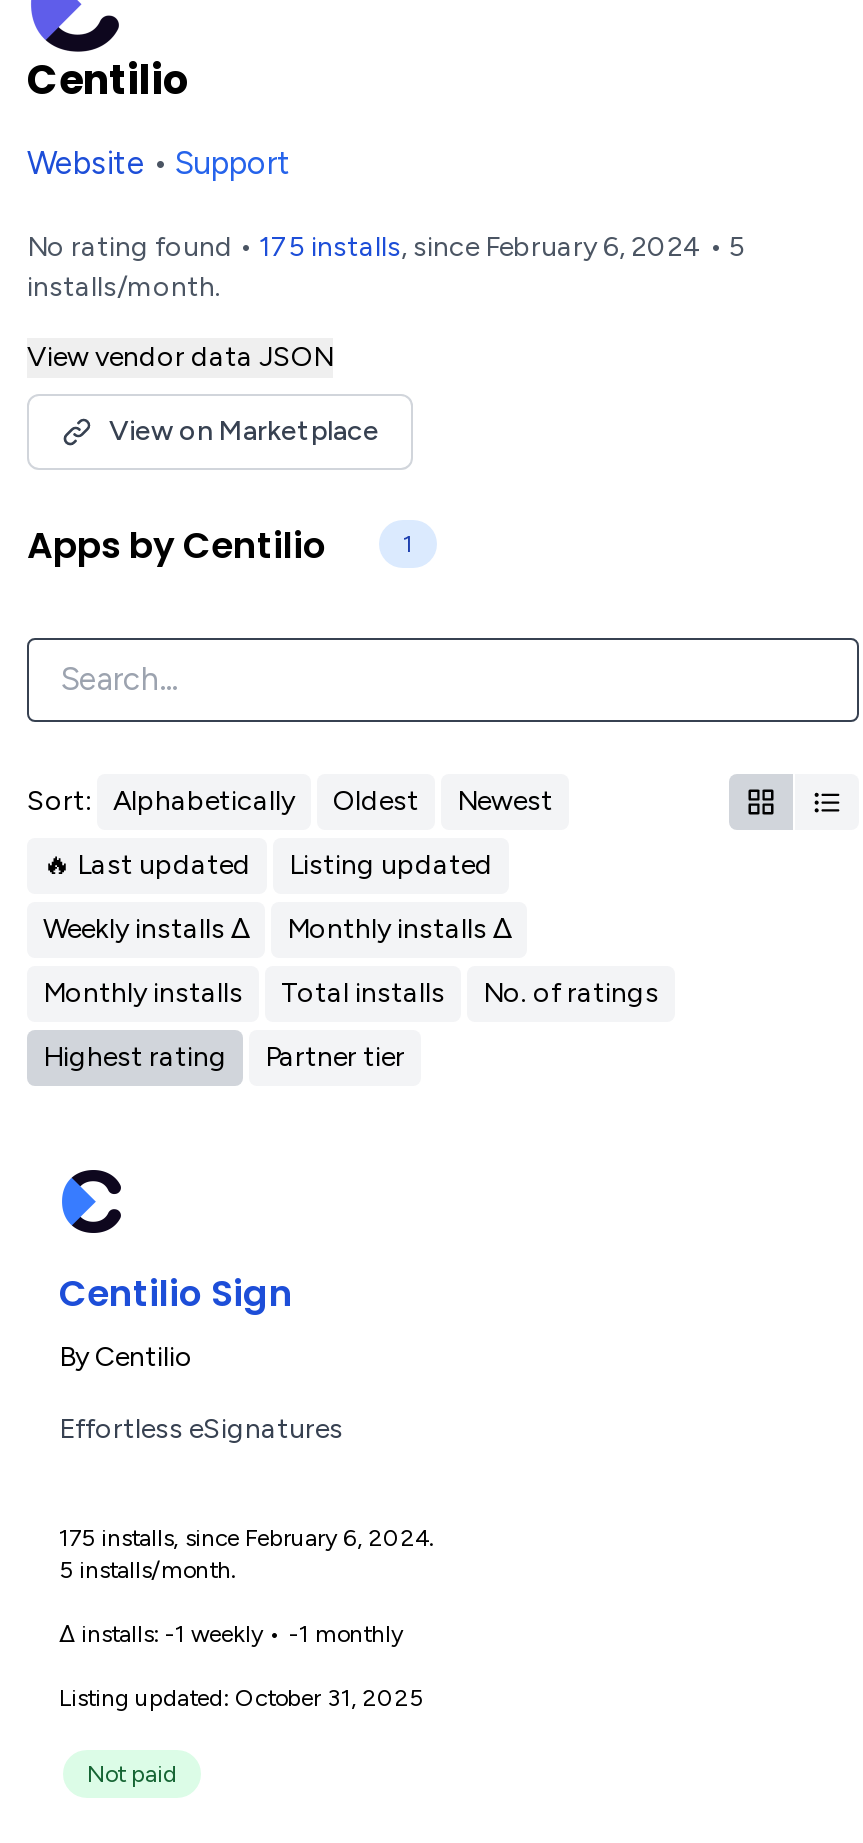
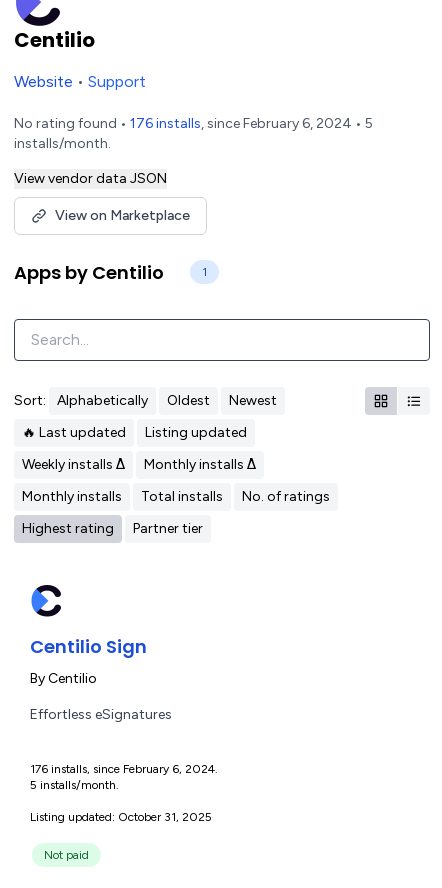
- No rating found • 175 installs, since February 6, 2024 • 5
+ No rating found • 176 installs, since February 6, 2024 • 5

- 175 installs, since February 6, 2024.
+ 176 installs, since February 6, 2024.

- Δ installs: -1 weekly • -1 monthly
